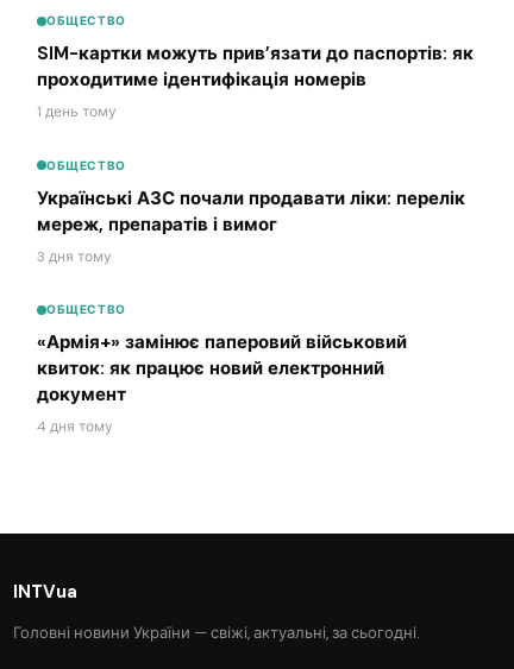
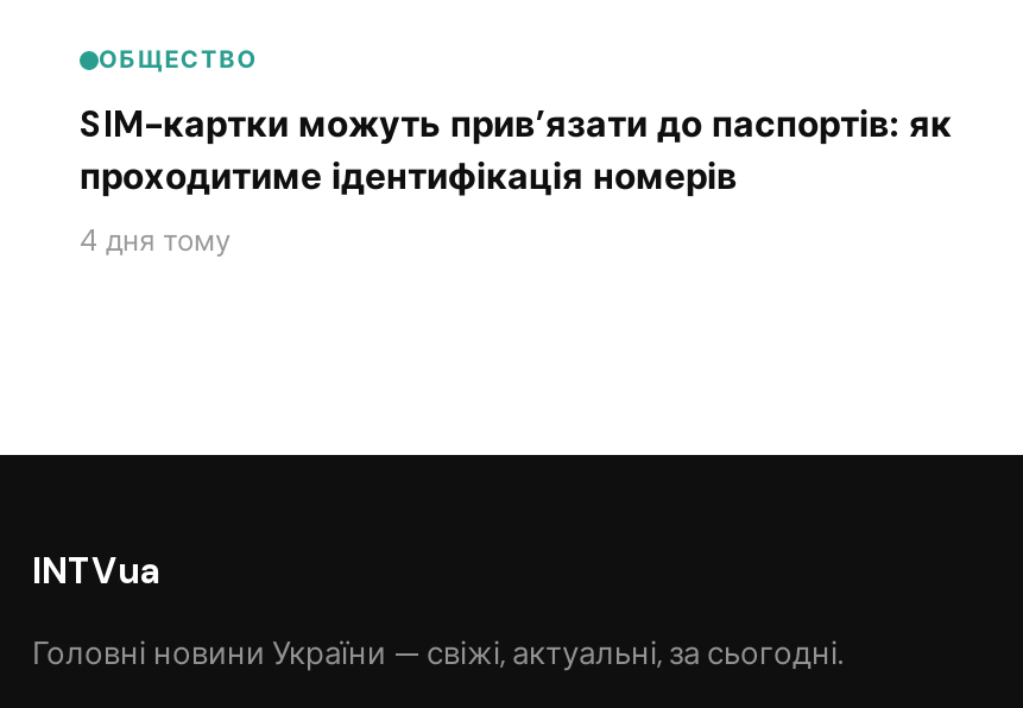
- 1 день тому
- ОБЩЕСТВО
- Українські АЗС почали продавати ліки: перелік
- мереж, препаратів і вимог
- 3 дня тому
- ОБЩЕСТВО
- «Армія+» замінює паперовий військовий
- квиток: як працює новий електронний
- документ
